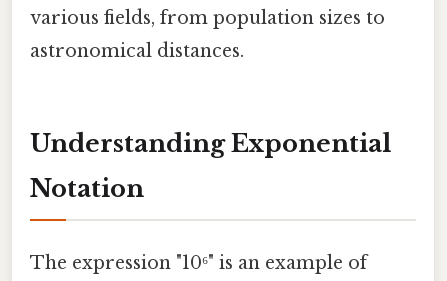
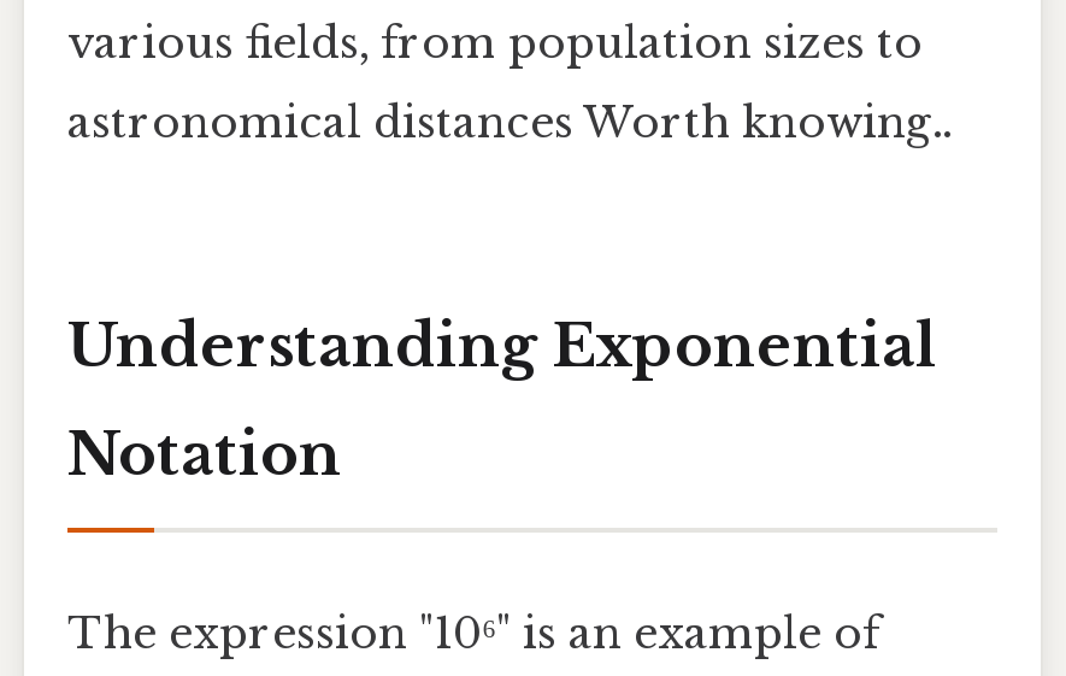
- astronomical distances.
+ astronomical distances Worth knowing..
